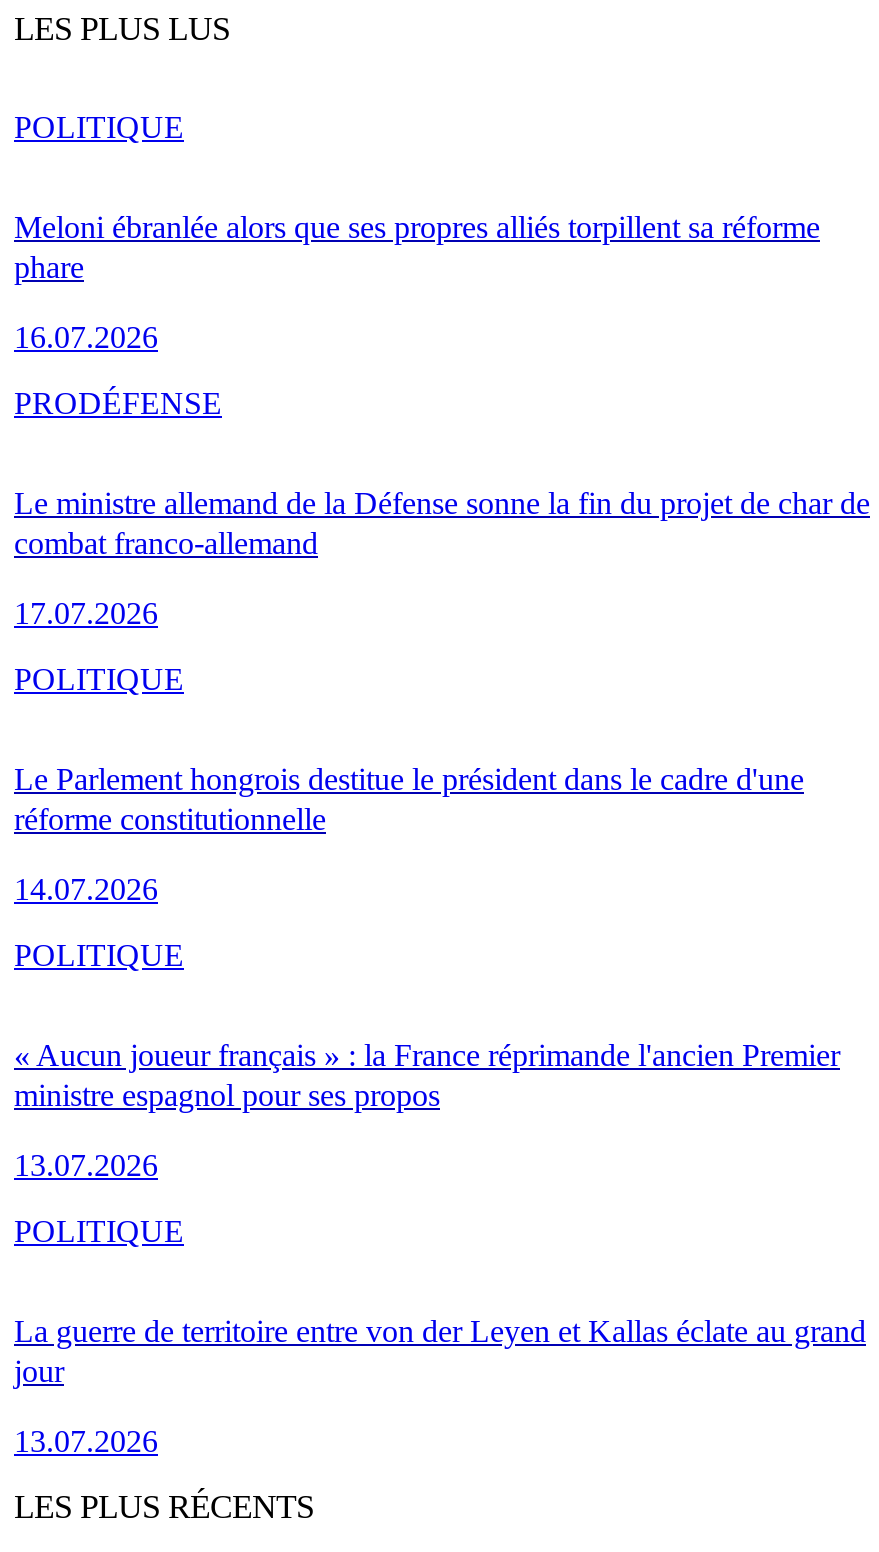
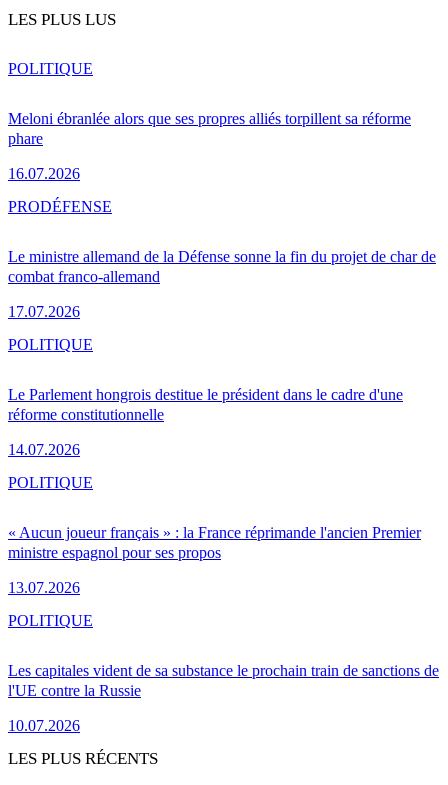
- La guerre de territoire entre von der Leyen et Kallas éclate au grand
- jour
+ Les capitales vident de sa substance le prochain train de sanctions de
+ l'UE contre la Russie

- 13.07.2026
+ 10.07.2026
